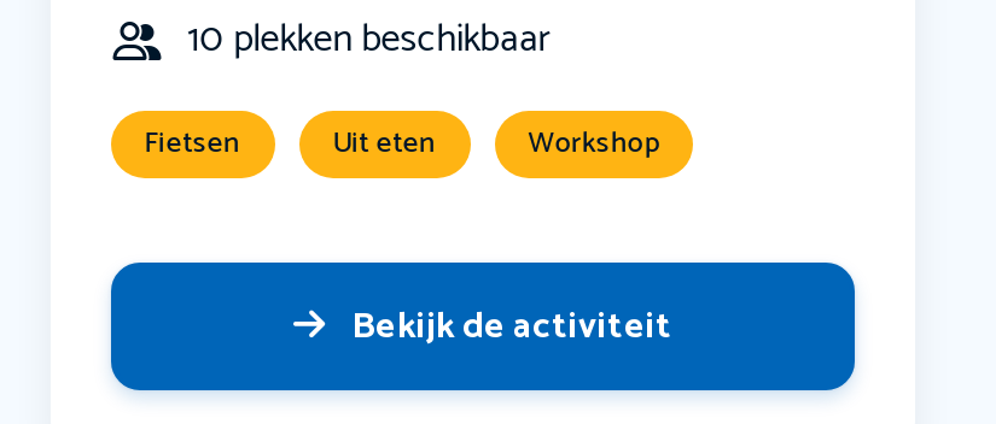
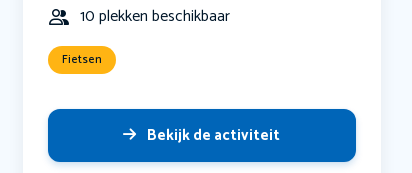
- Uit eten
- Workshop
